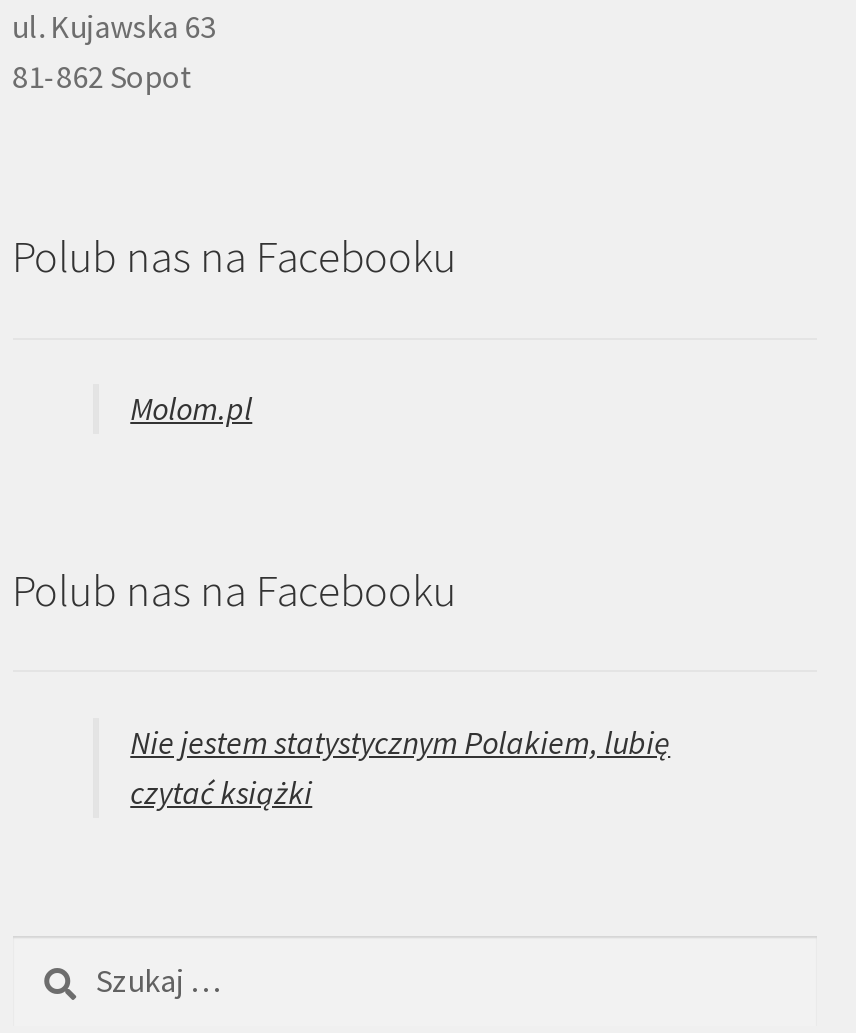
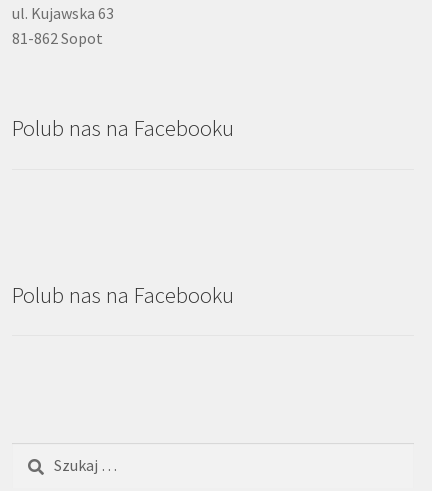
- Molom.pl

- Nie jestem statystycznym Polakiem, lubię
- czytać książki
